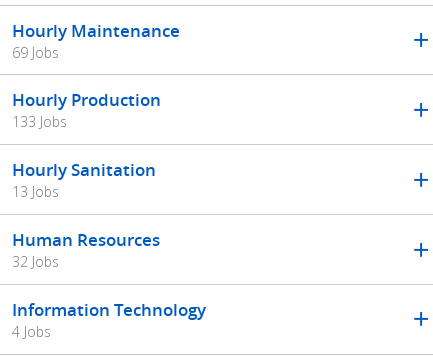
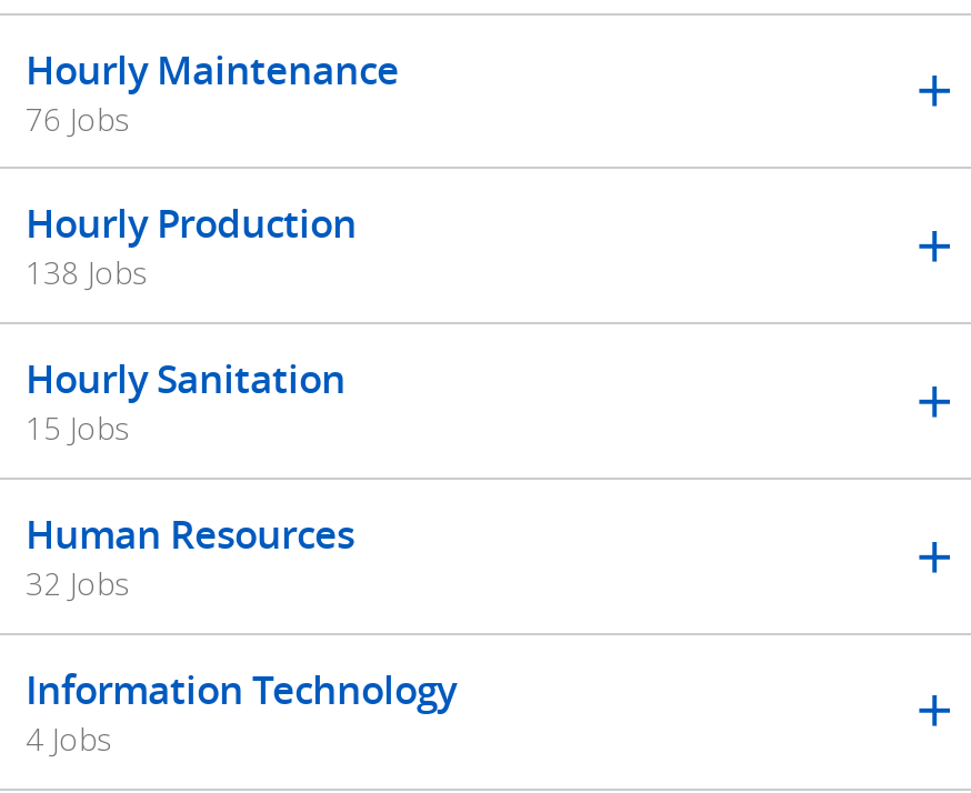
- 69 Jobs
+ 76 Jobs

- 133 Jobs
+ 138 Jobs

- 13 Jobs
+ 15 Jobs
